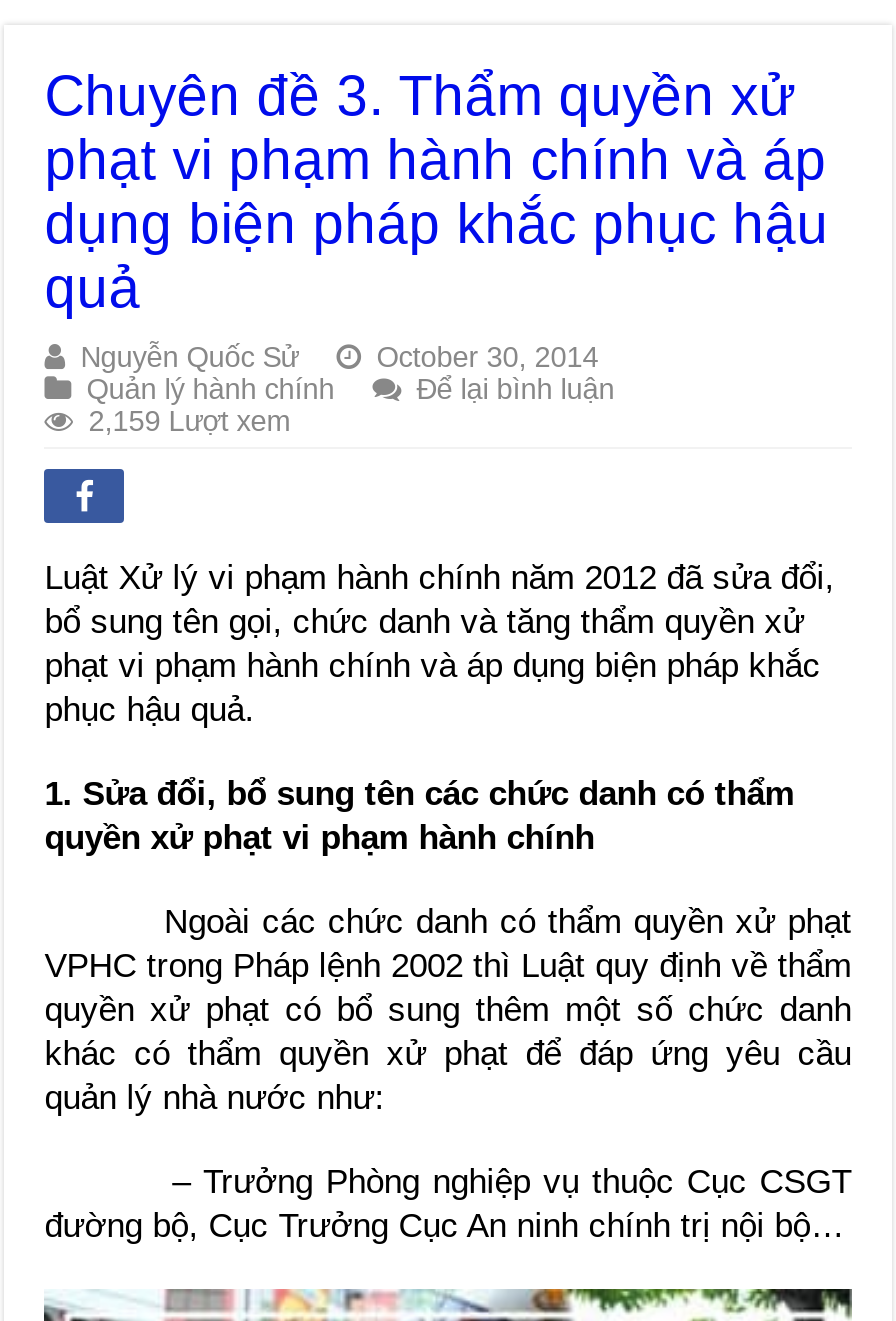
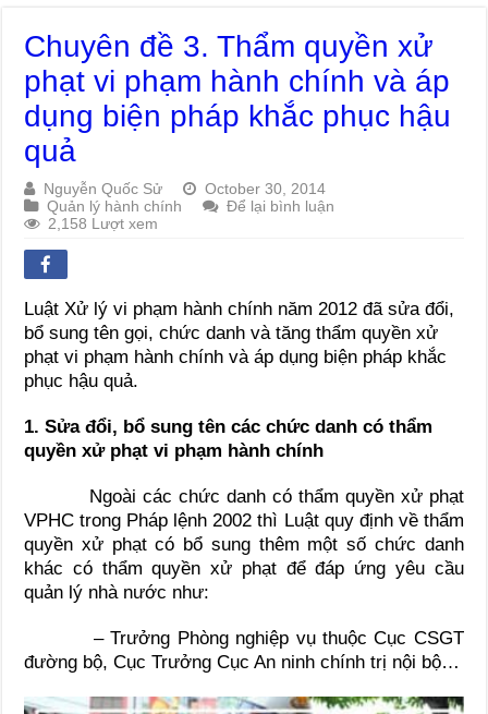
- 2,159 Lượt xem
+ 2,158 Lượt xem
